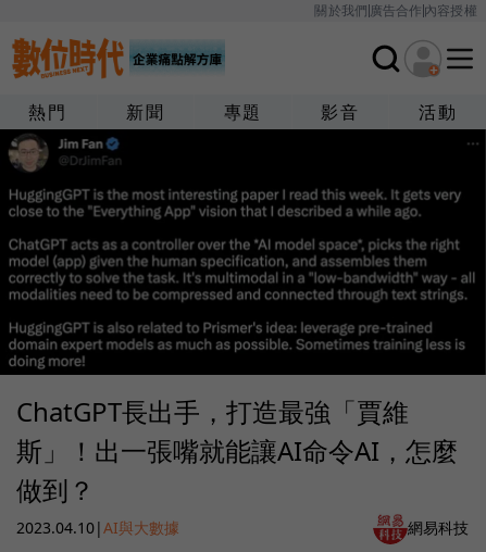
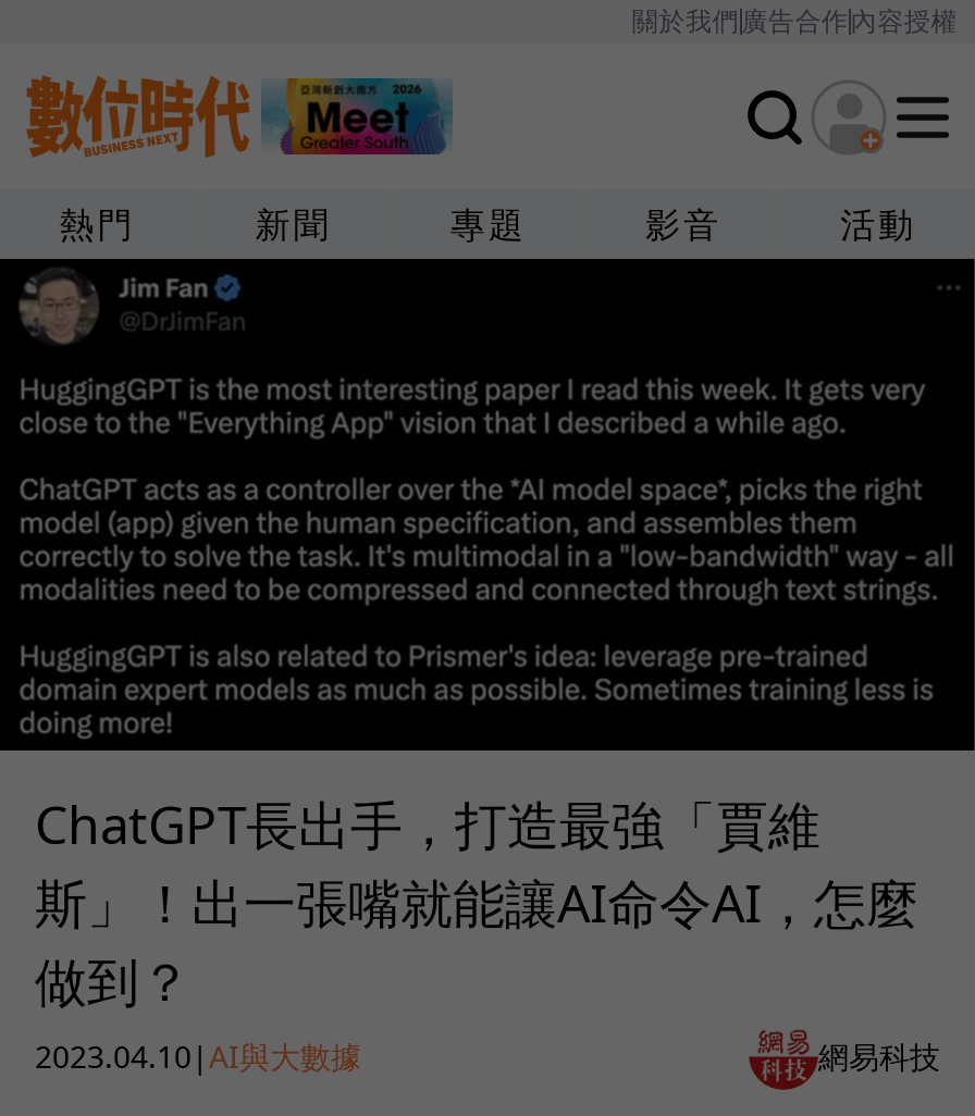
- [image]
+ [image]
